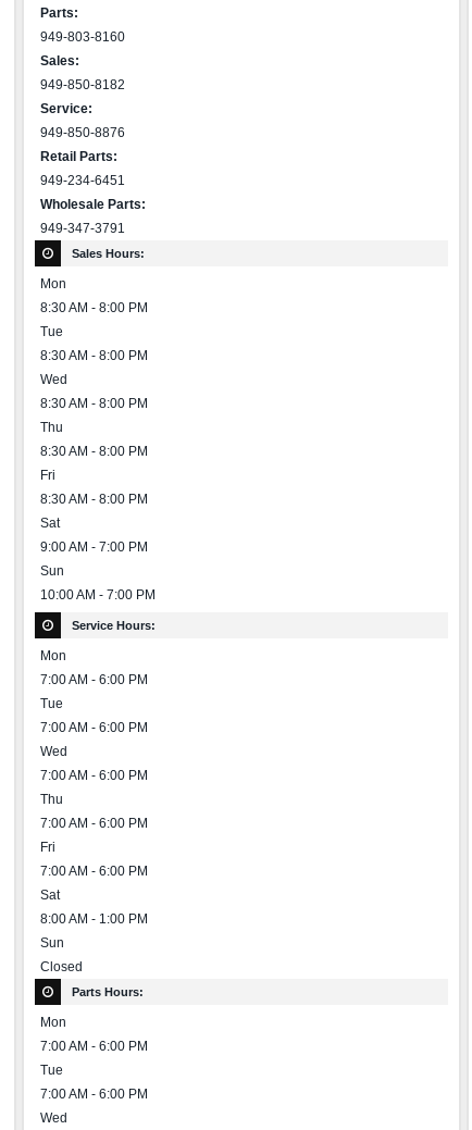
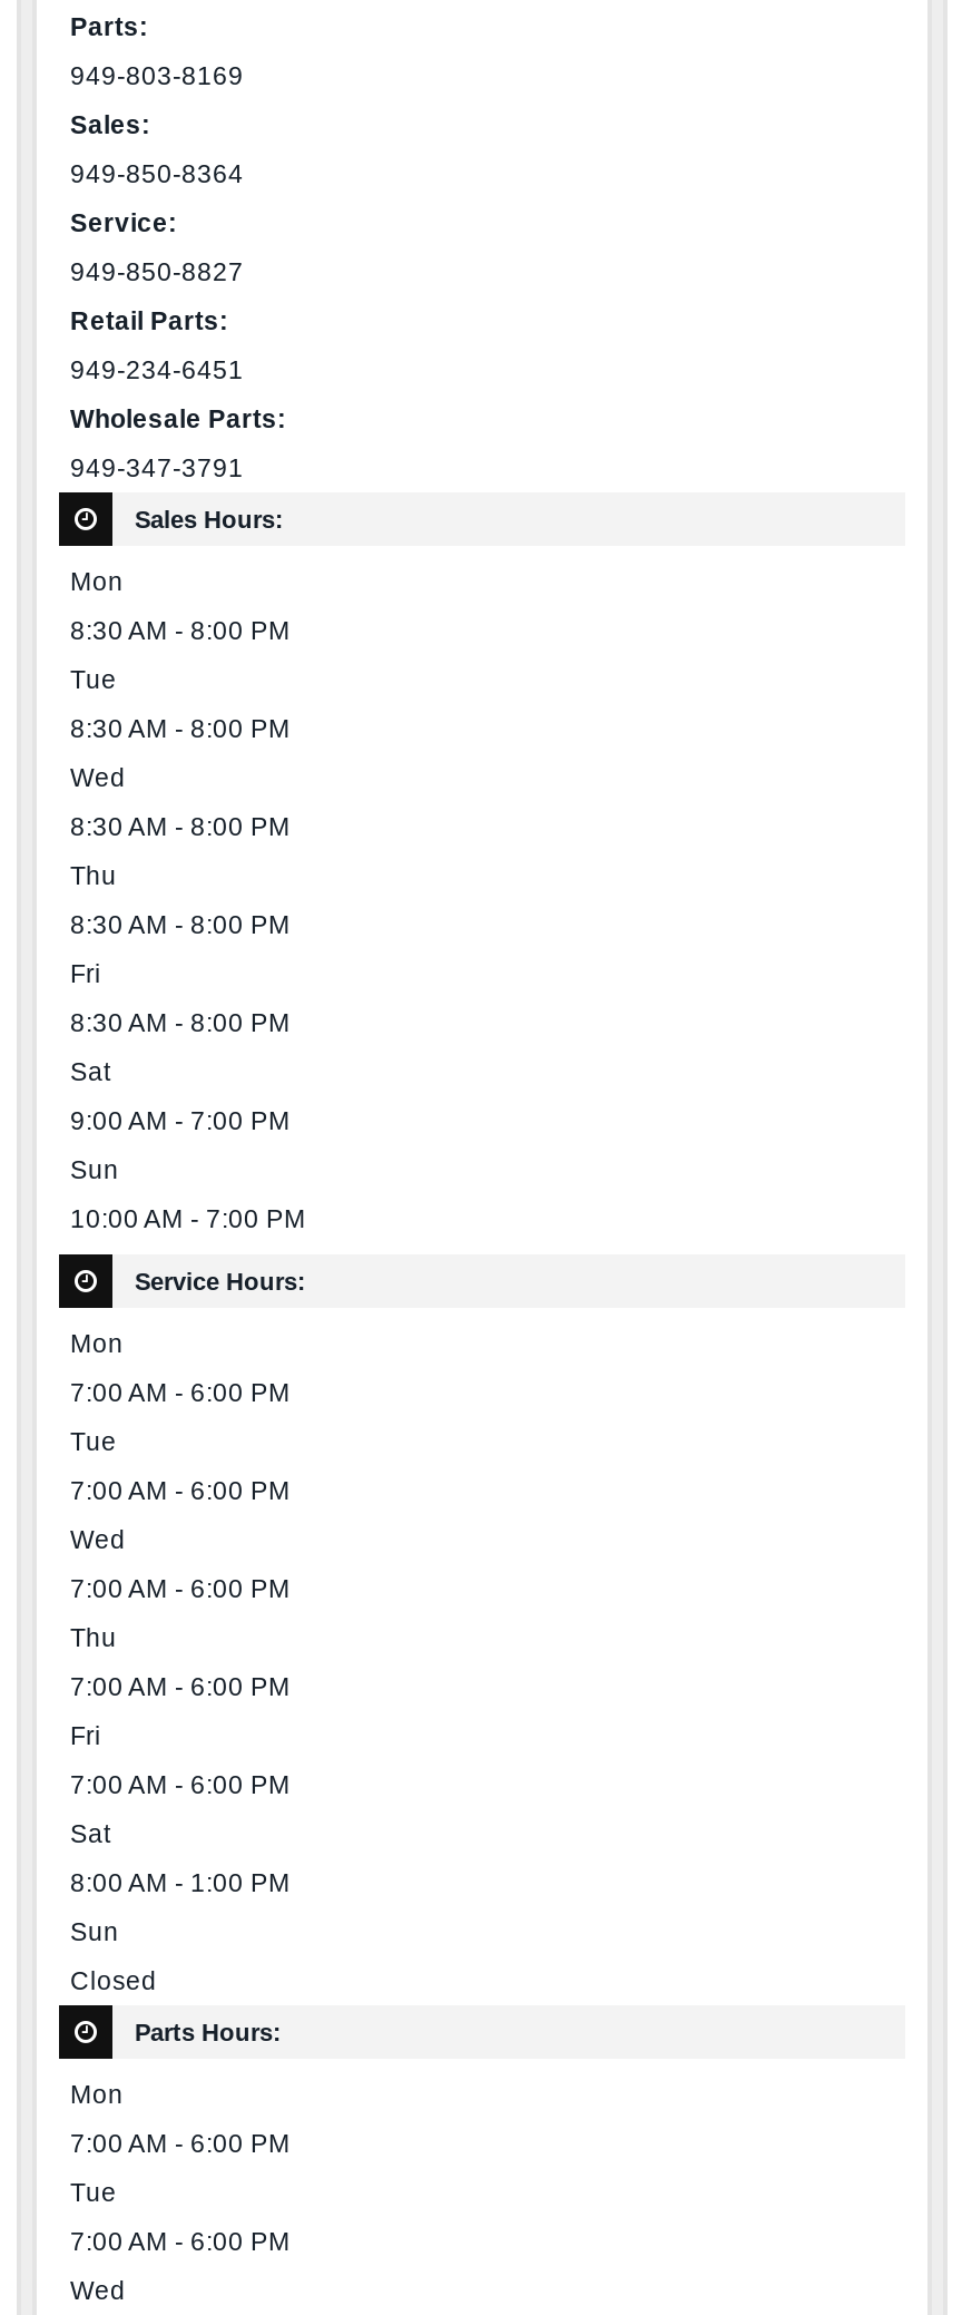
- 949-803-8160
+ 949-803-8169

- 949-850-8182
+ 949-850-8364

- 949-850-8876
+ 949-850-8827
